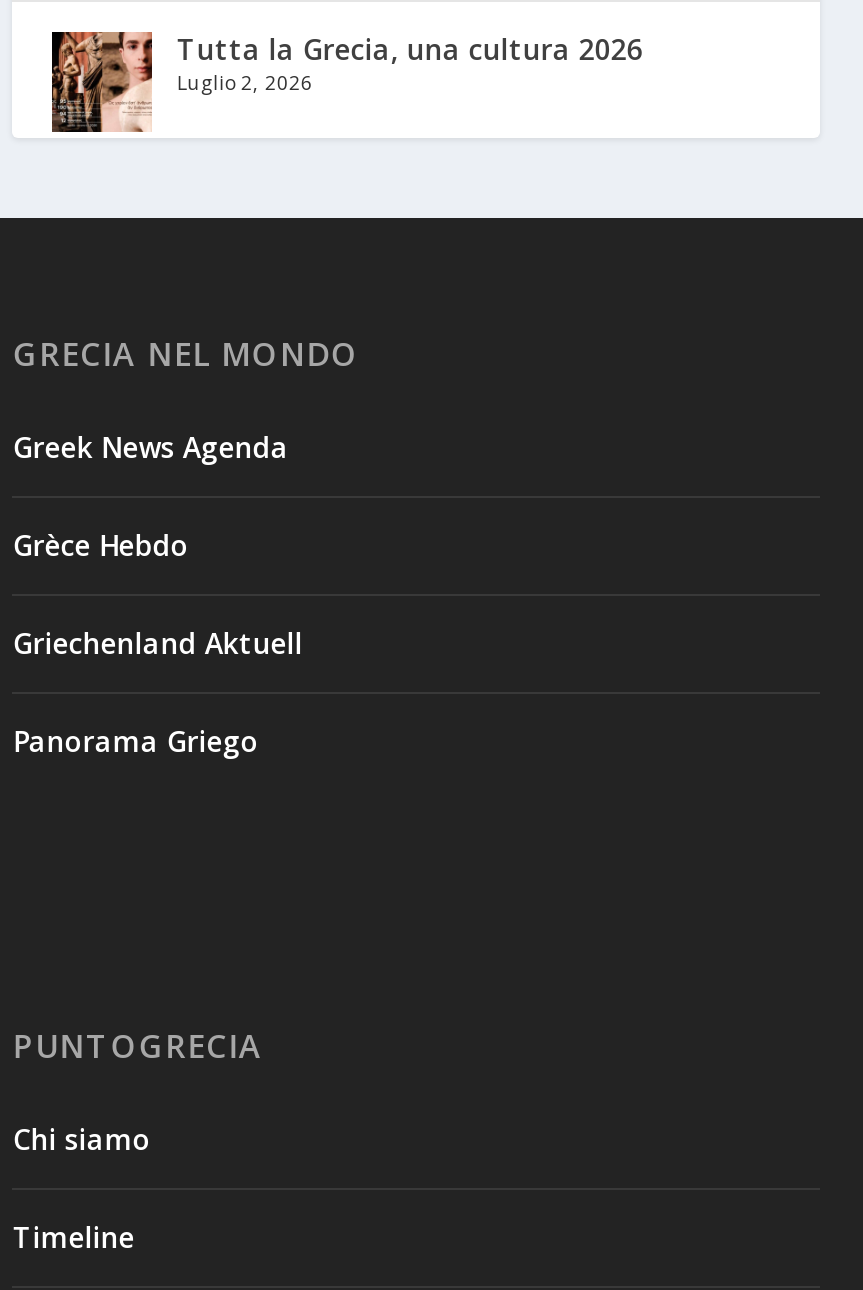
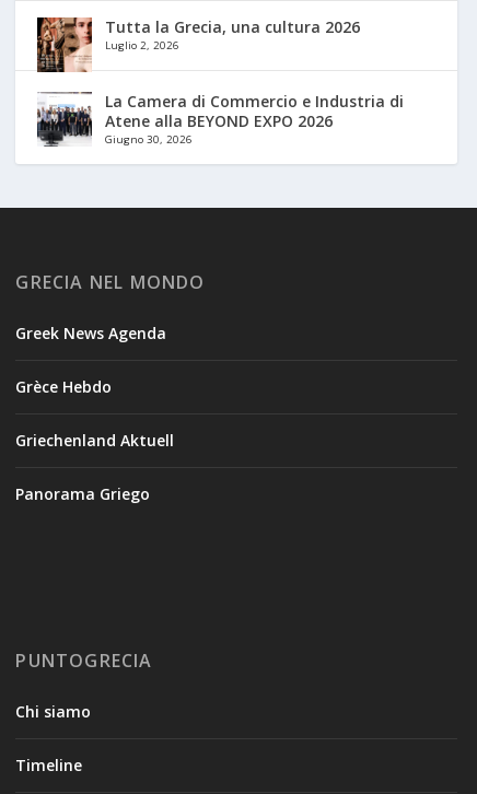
+ [image]
+ La Camera di Commercio e Industria di
+ Atene alla BEYOND EXPO 2026
+ Giugno 30, 2026
